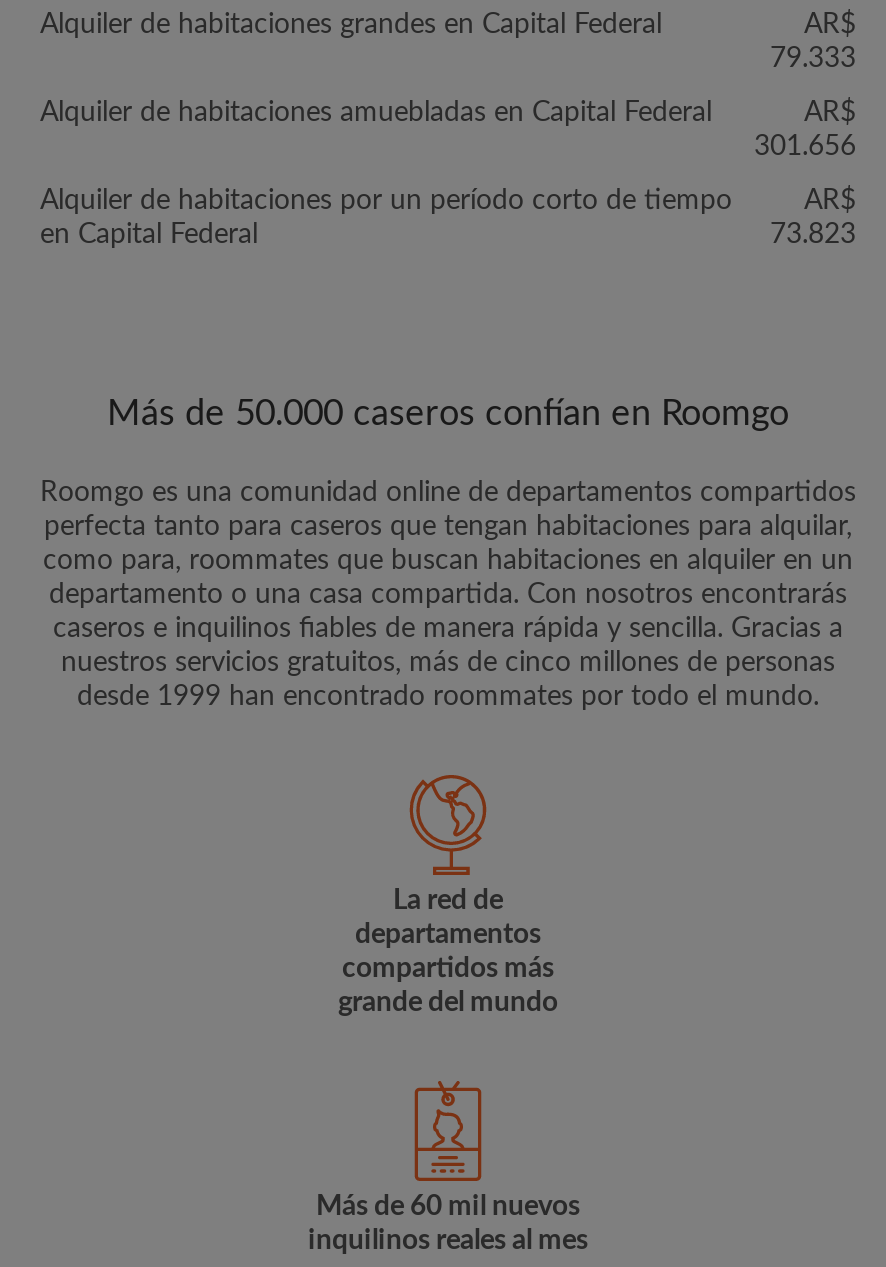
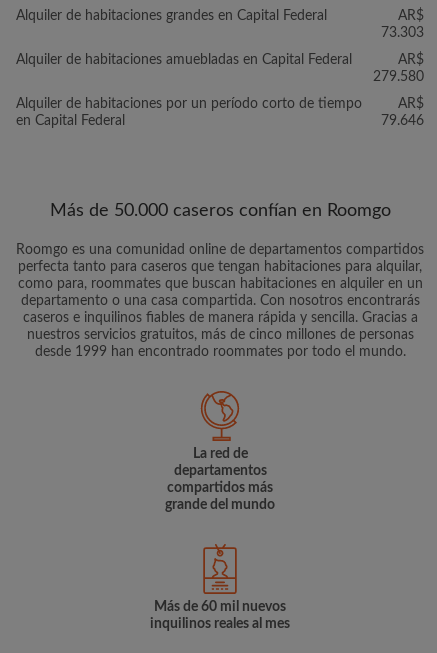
- 79.333
+ 73.303

- 301.656
+ 279.580

- 73.823
+ 79.646
